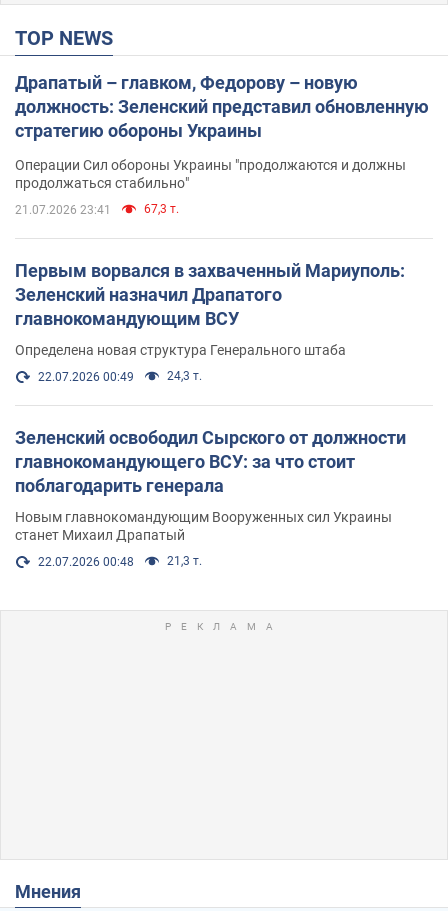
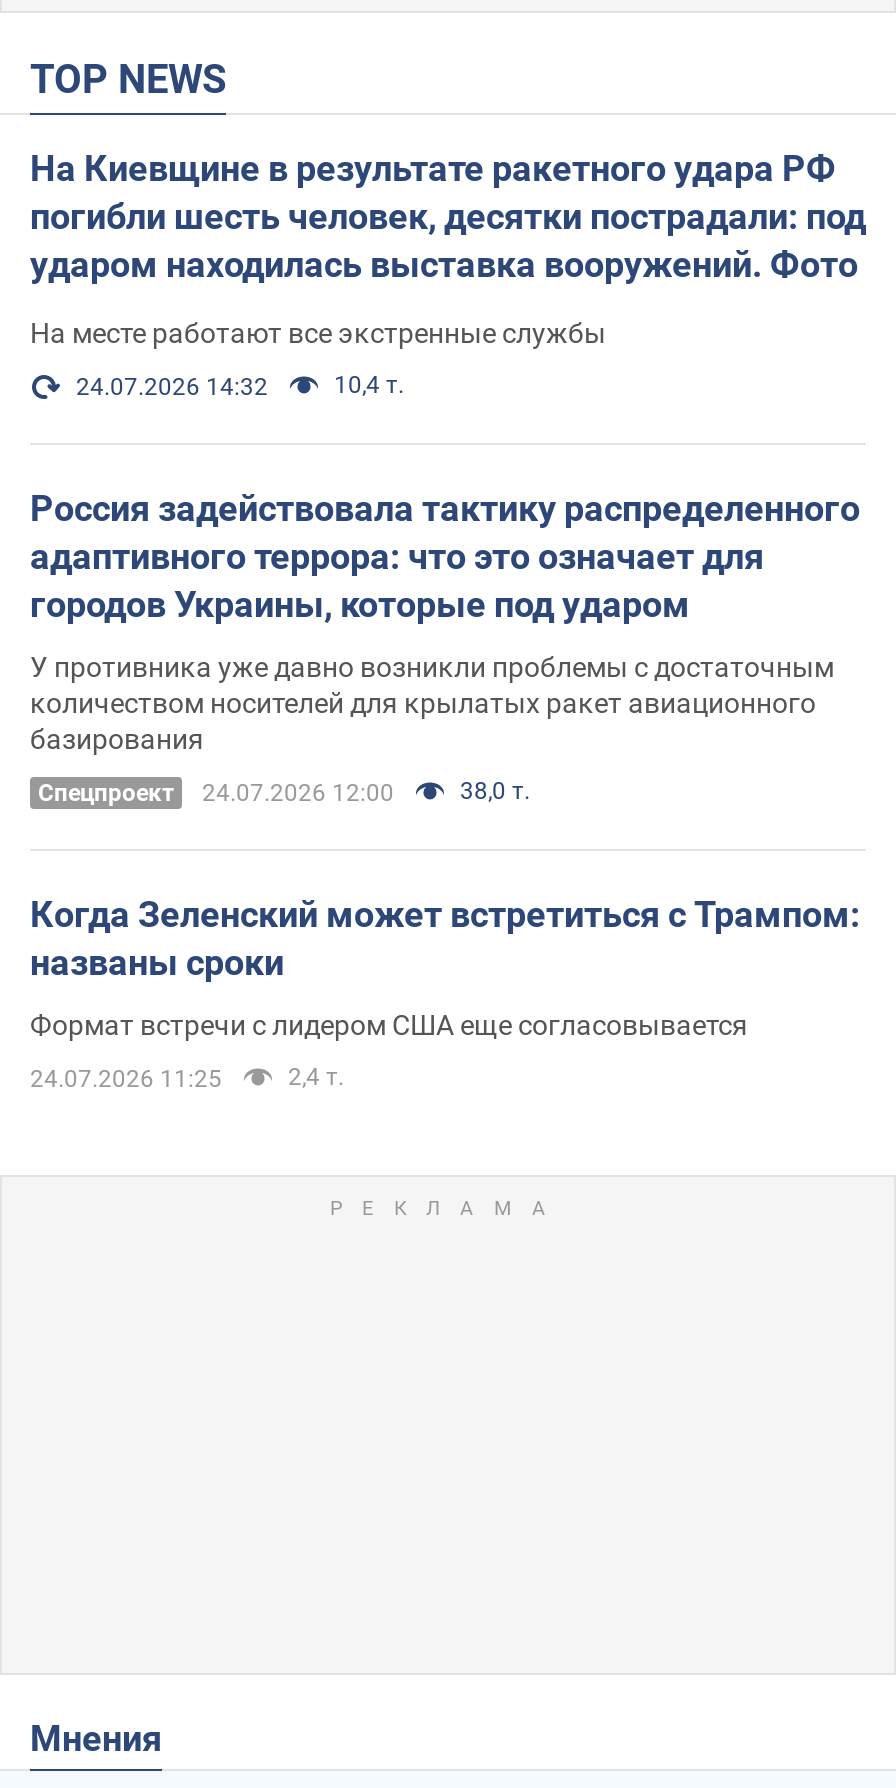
- Драпатый – главком, Федорову – новую
- должность: Зеленский представил обновленную
- стратегию обороны Украины
+ На Киевщине в результате ракетного удара РФ
+ погибли шесть человек, десятки пострадали: под
+ ударом находилась выставка вооружений. Фото

- Операции Сил обороны Украины "продолжаются и должны
- продолжаться стабильно"
+ На месте работают все экстренные службы

- 21.07.2026 23:41
- 67,3 т.
+ 24.07.2026 14:32
+ 10,4 т.

- Первым ворвался в захваченный Мариуполь:
- Зеленский назначил Драпатого
- главнокомандующим ВСУ
+ Россия задействовала тактику распределенного
+ адаптивного террора: что это означает для
+ городов Украины, которые под ударом

- Определена новая структура Генерального штаба
+ У противника уже давно возникли проблемы с достаточным
+ количеством носителей для крылатых ракет авиационного
+ базирования

- 22.07.2026 00:49
- 24,3 т.
+ Спецпроект
+ 24.07.2026 12:00
+ 38,0 т.

- Зеленский освободил Сырского от должности
- главнокомандующего ВСУ: за что стоит
- поблагодарить генерала
+ Когда Зеленский может встретиться с Трампом:
+ названы сроки

- Новым главнокомандующим Вооруженных сил Украины
- станет Михаил Драпатый
+ Формат встречи с лидером США еще согласовывается

- 22.07.2026 00:48
- 21,3 т.
+ 24.07.2026 11:25
+ 2,4 т.
